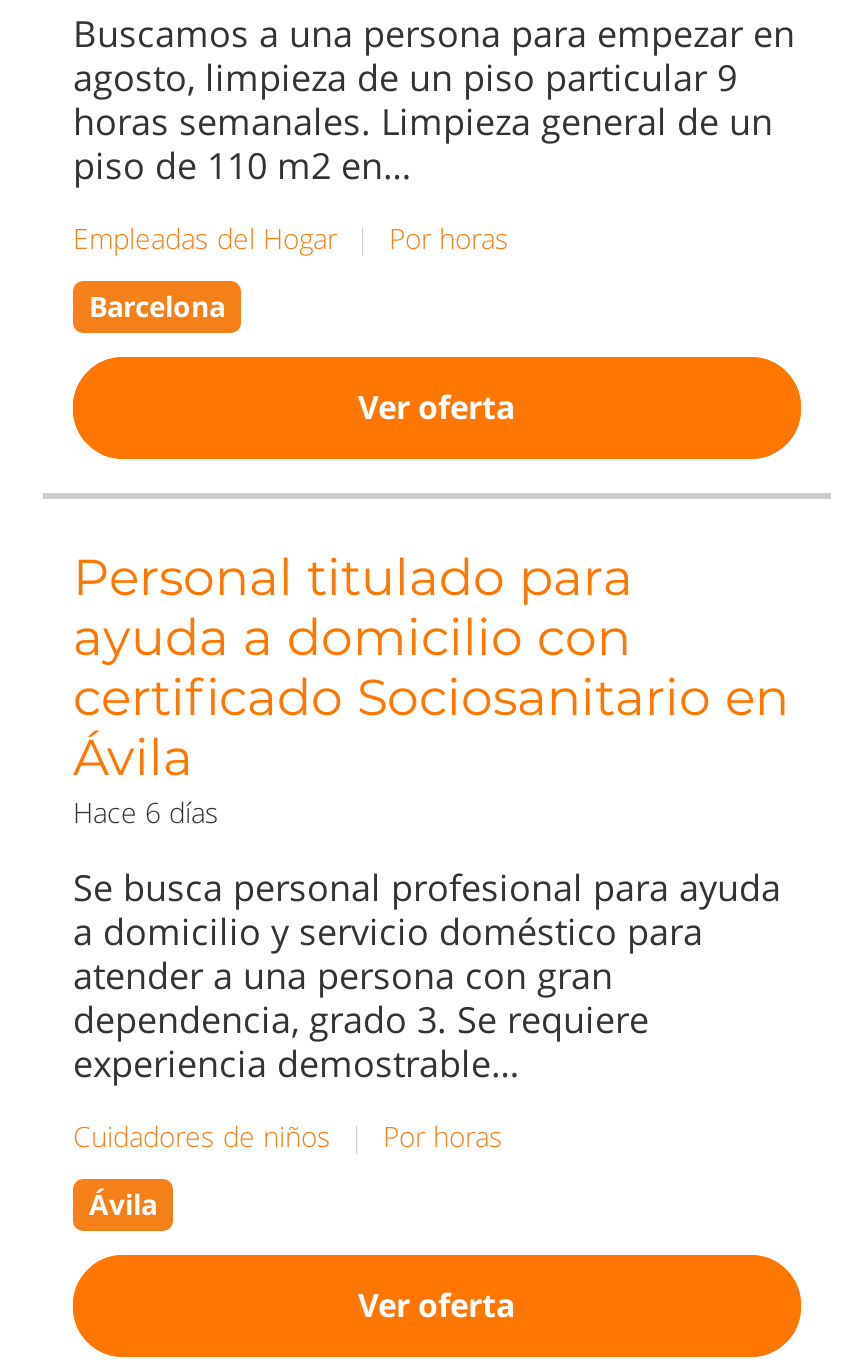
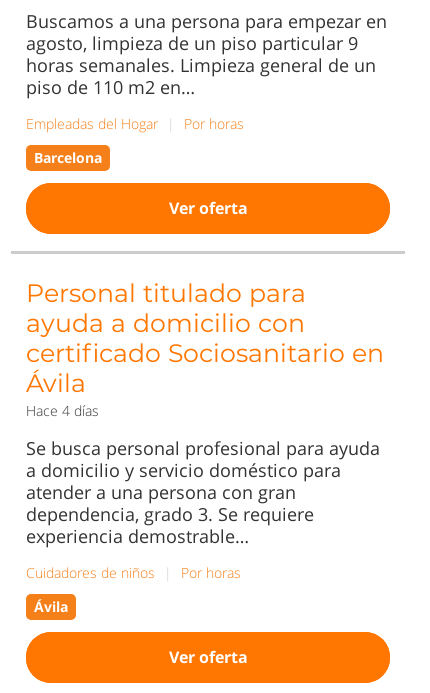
- Hace 6 días
+ Hace 4 días
